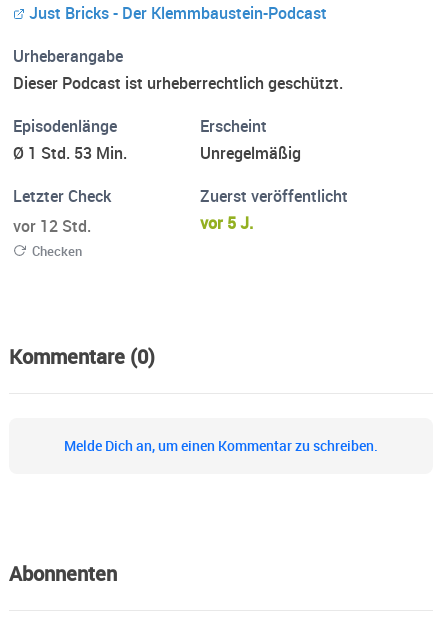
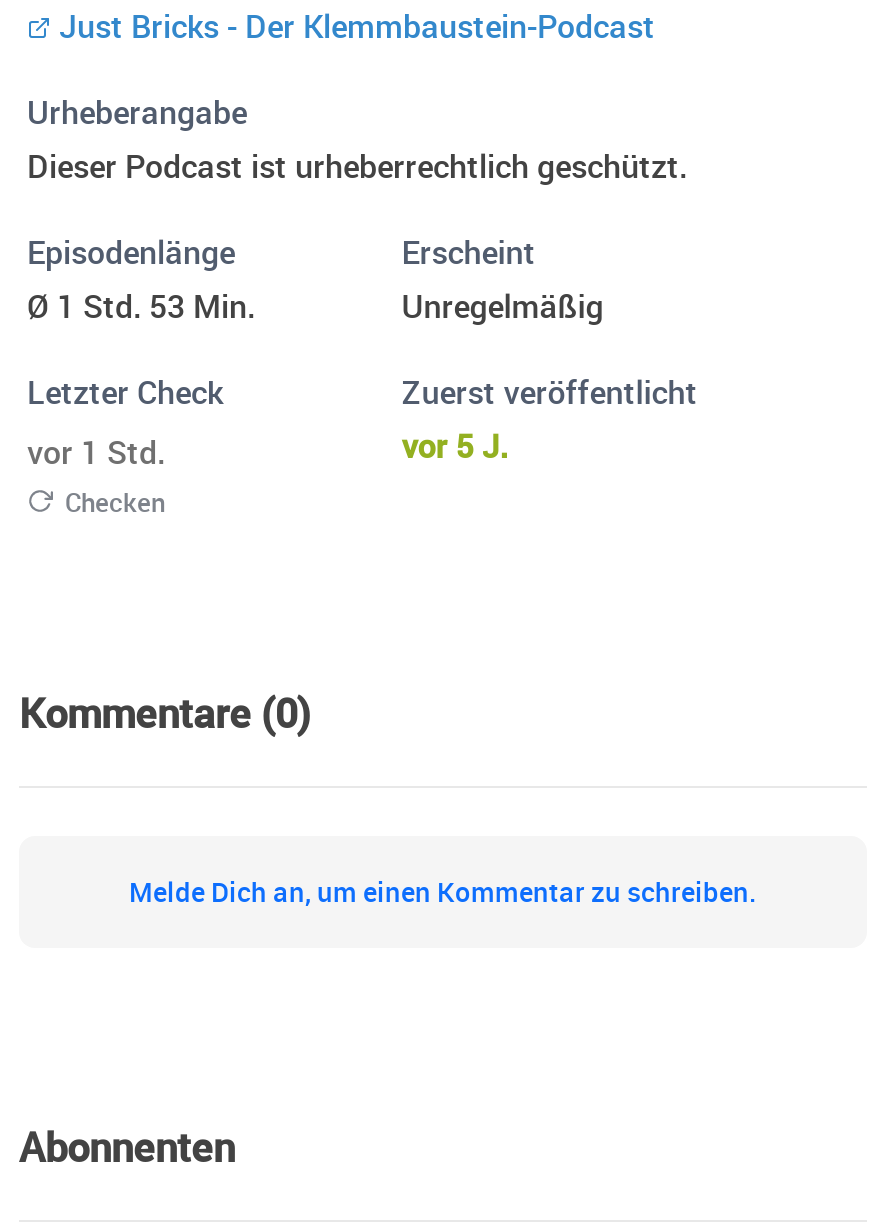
- vor 12 Std.
+ vor 1 Std.
